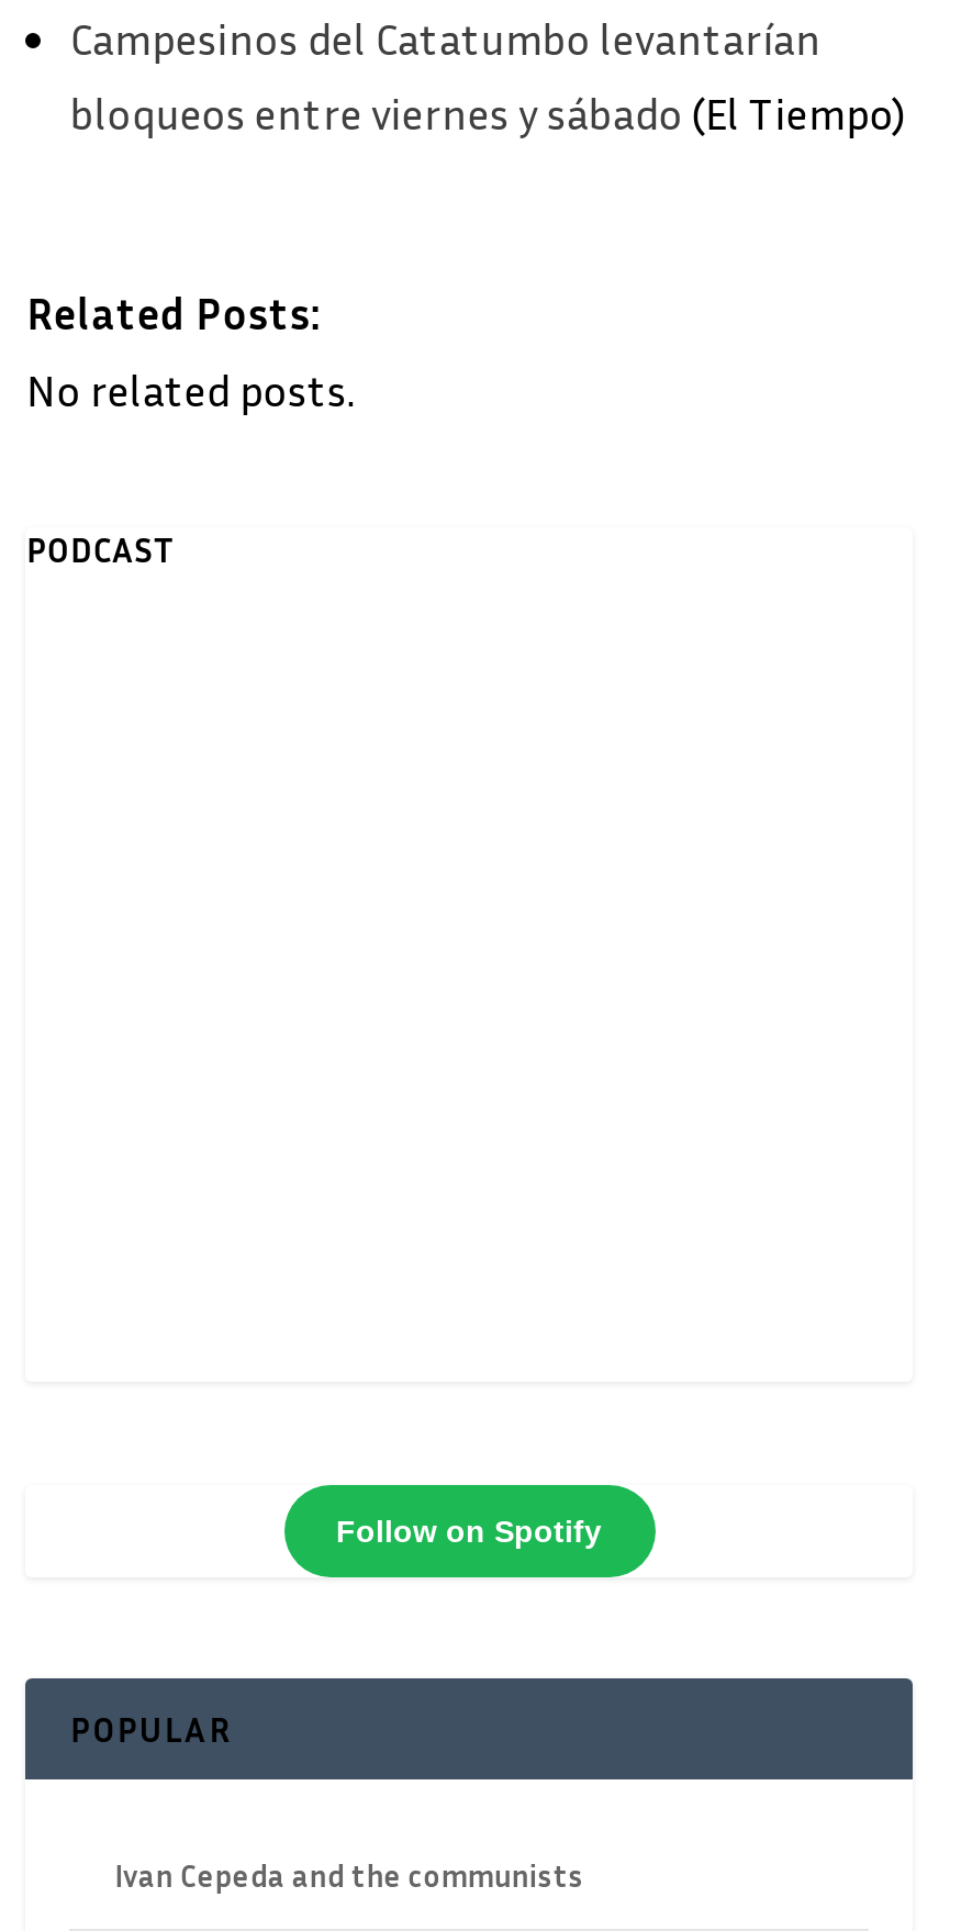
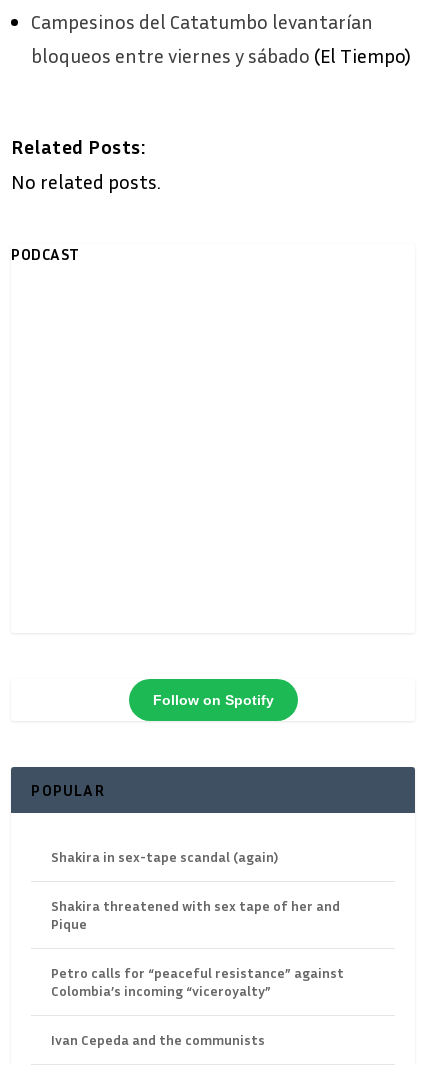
+ Shakira in sex-tape scandal (again)
+ Shakira threatened with sex tape of her and
+ Pique
+ Petro calls for “peaceful resistance” against
+ Colombia’s incoming “viceroyalty”
